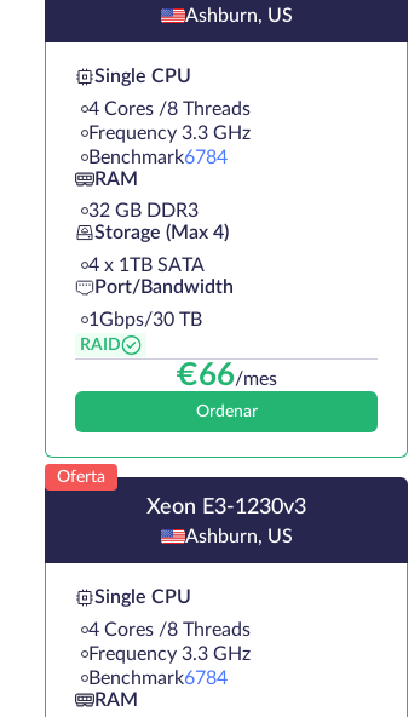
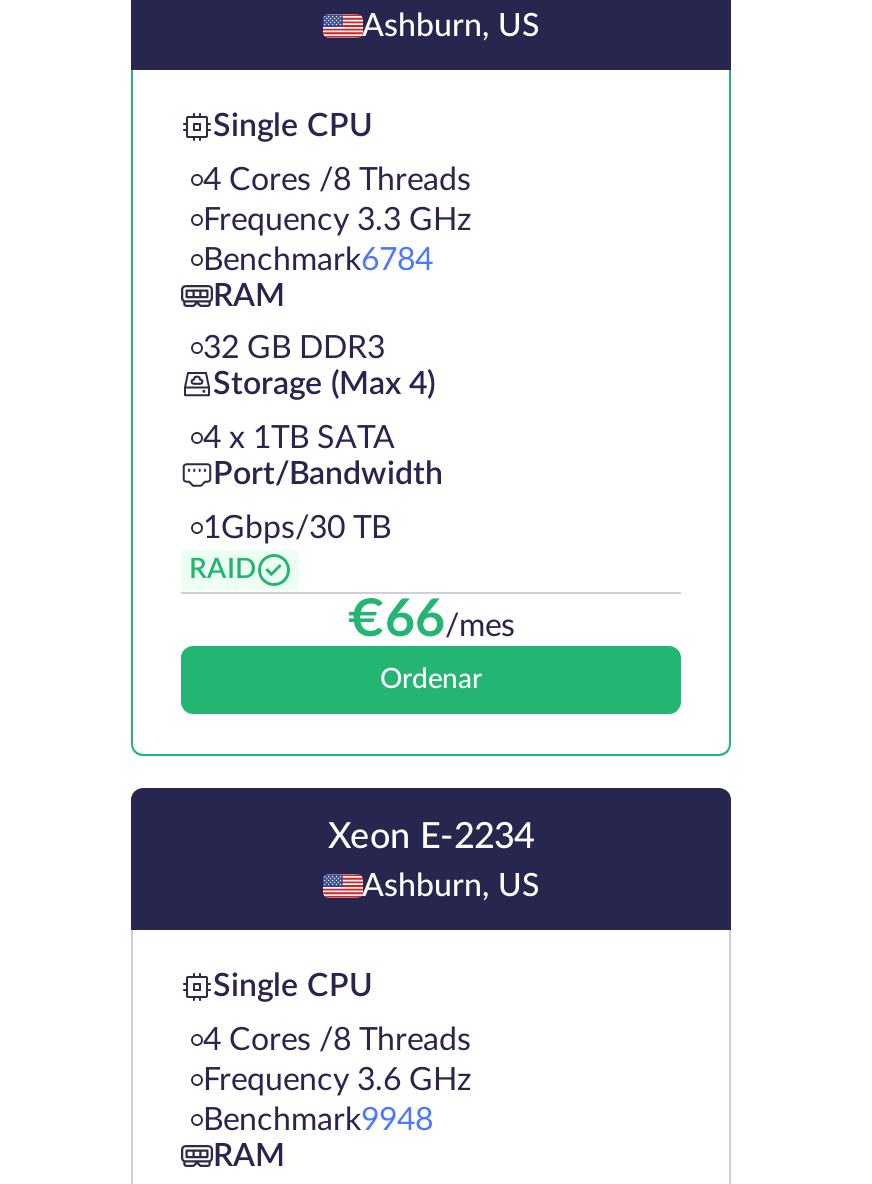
- Oferta
- Xeon E3-1230v3
+ Xeon E-2234

- Frequency 3.3 GHz
+ Frequency 3.6 GHz

- Benchmark6784
+ Benchmark9948
